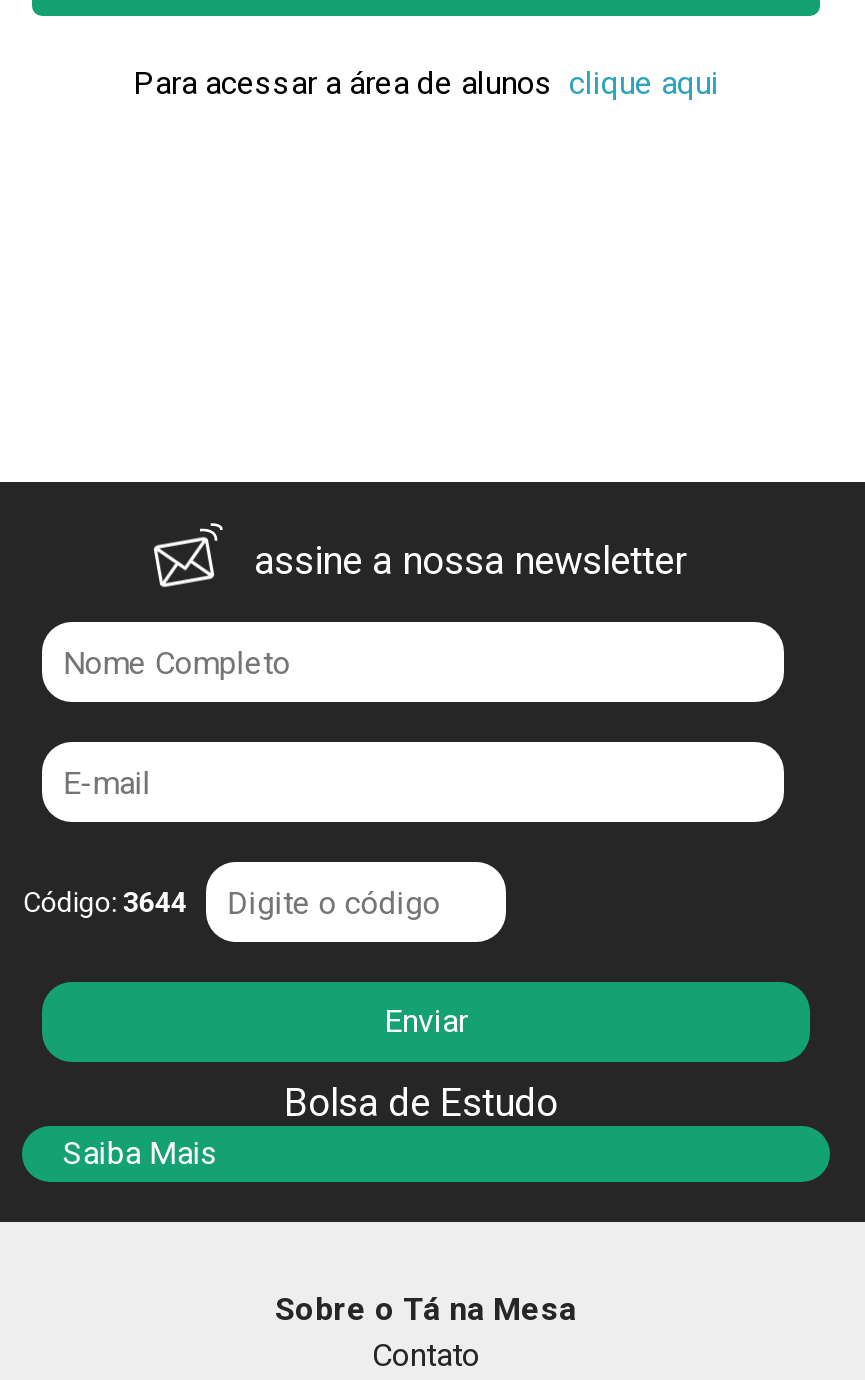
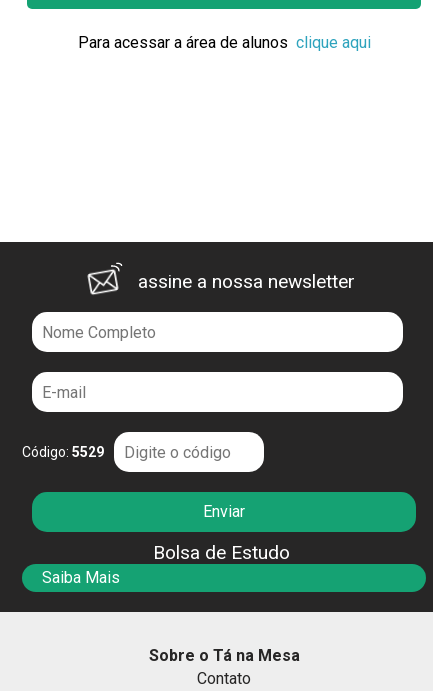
- Código: 3644
+ Código: 5529
